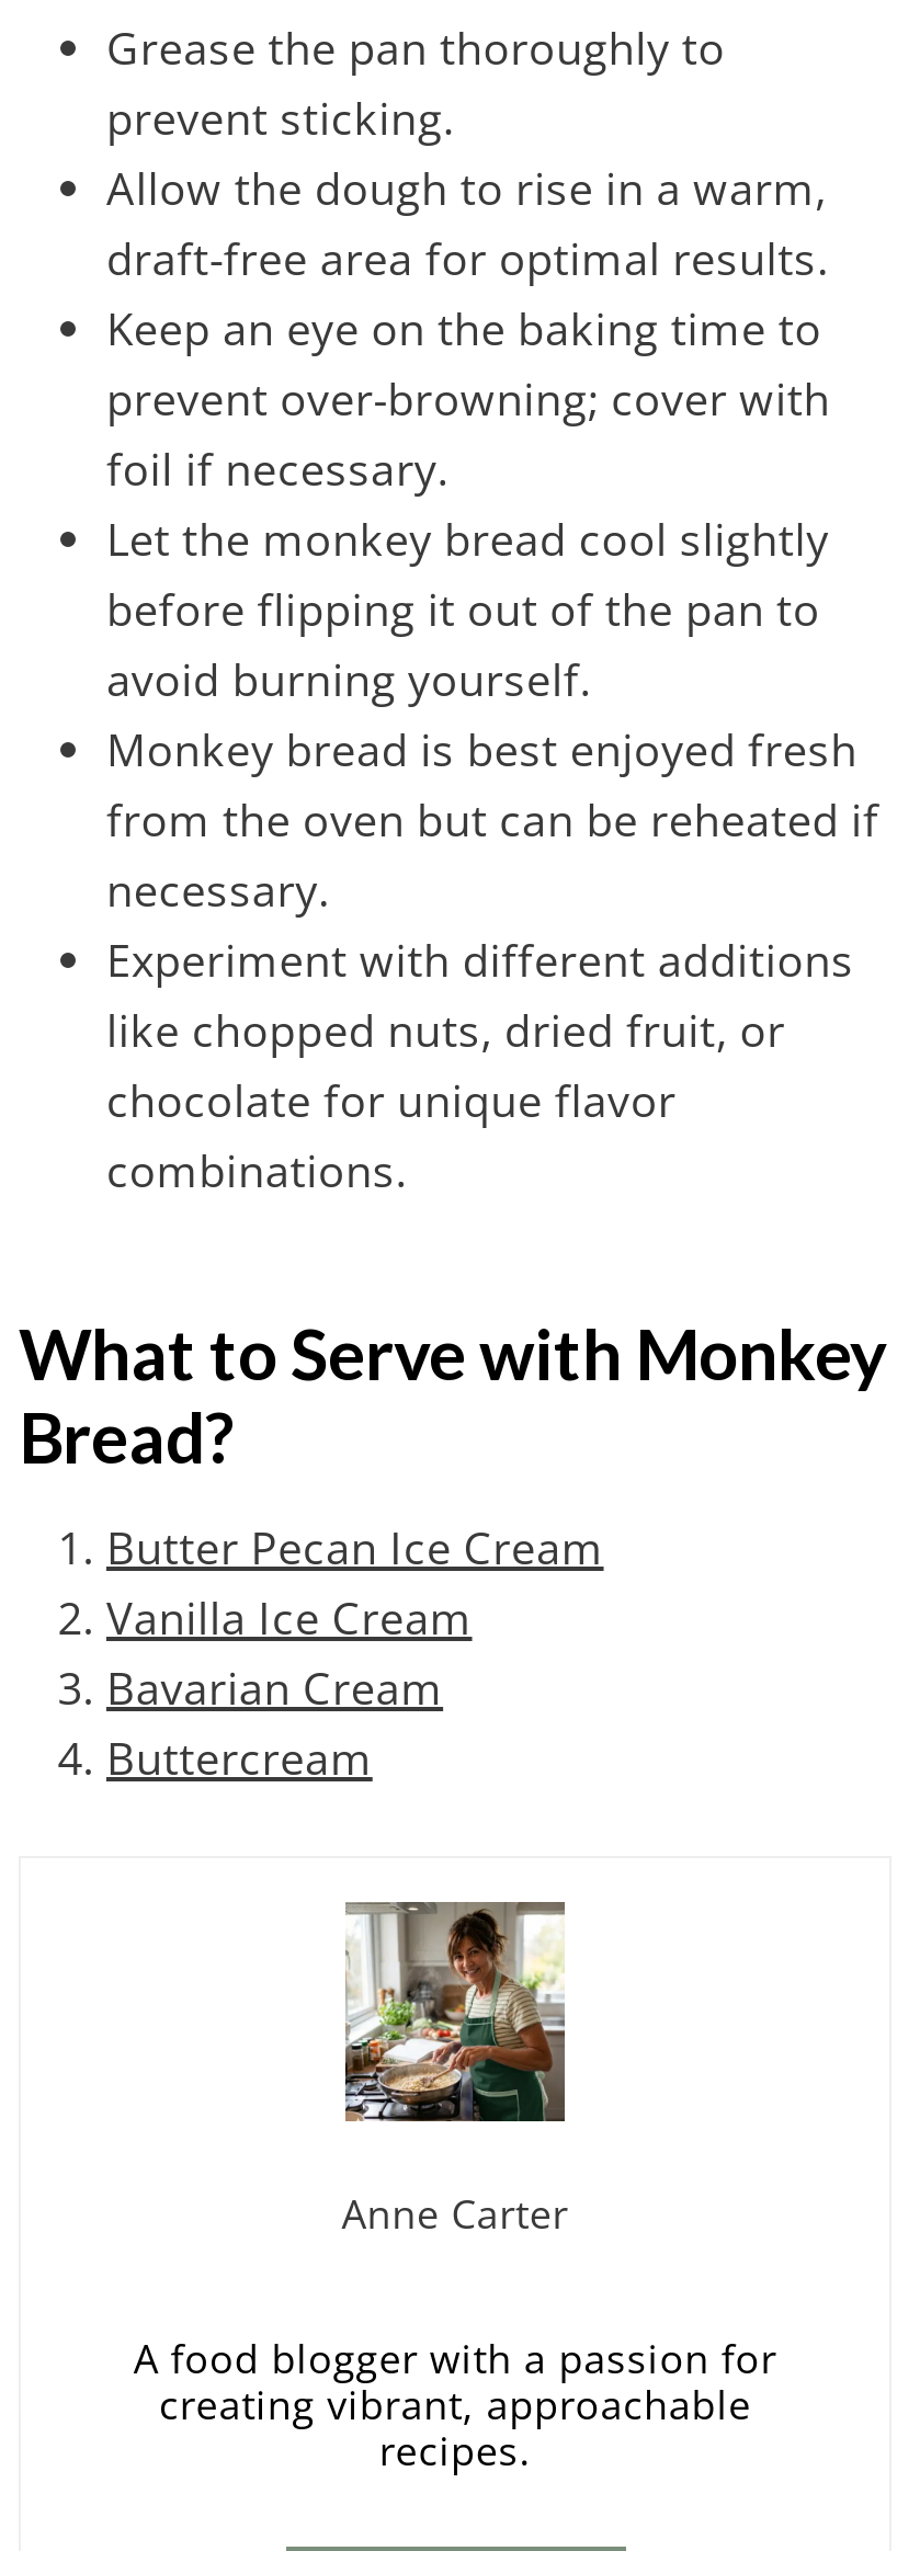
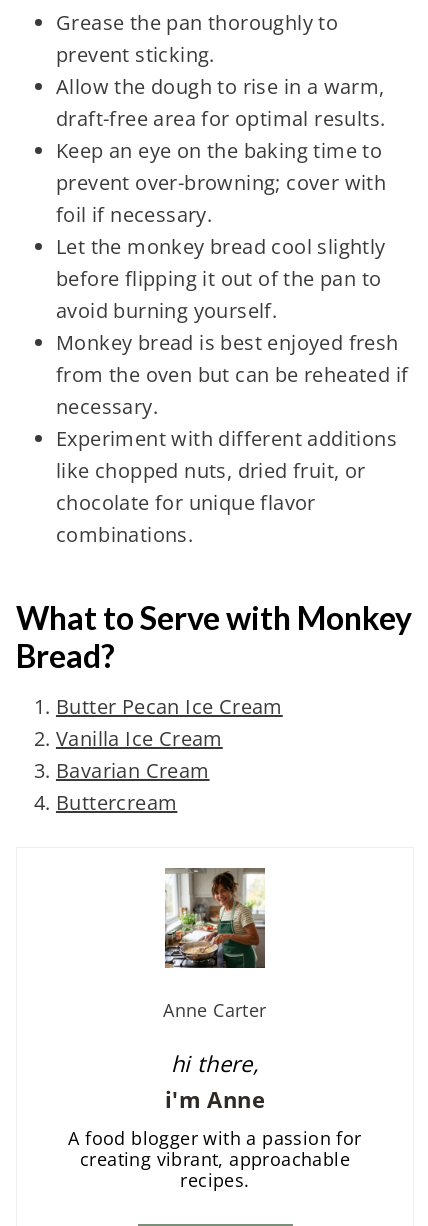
+ hi there,
+ i'm Anne
